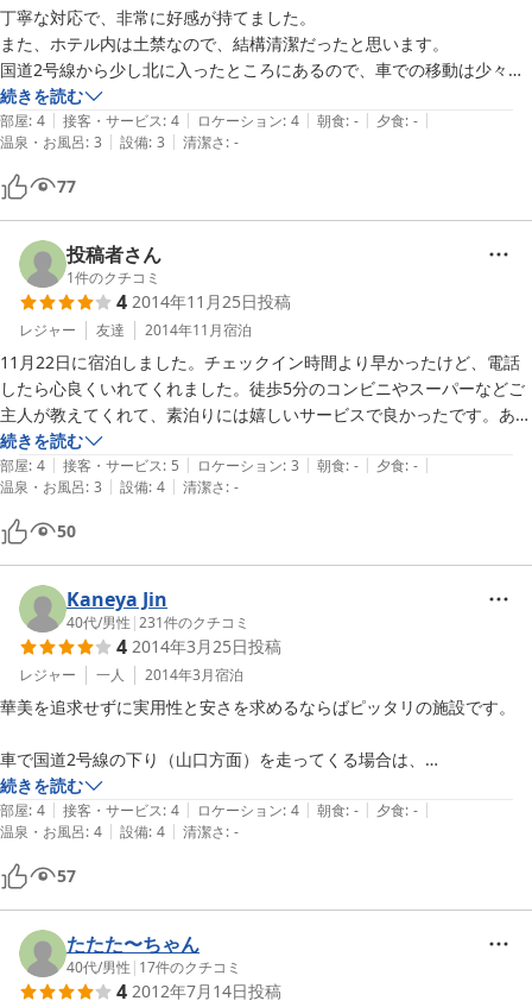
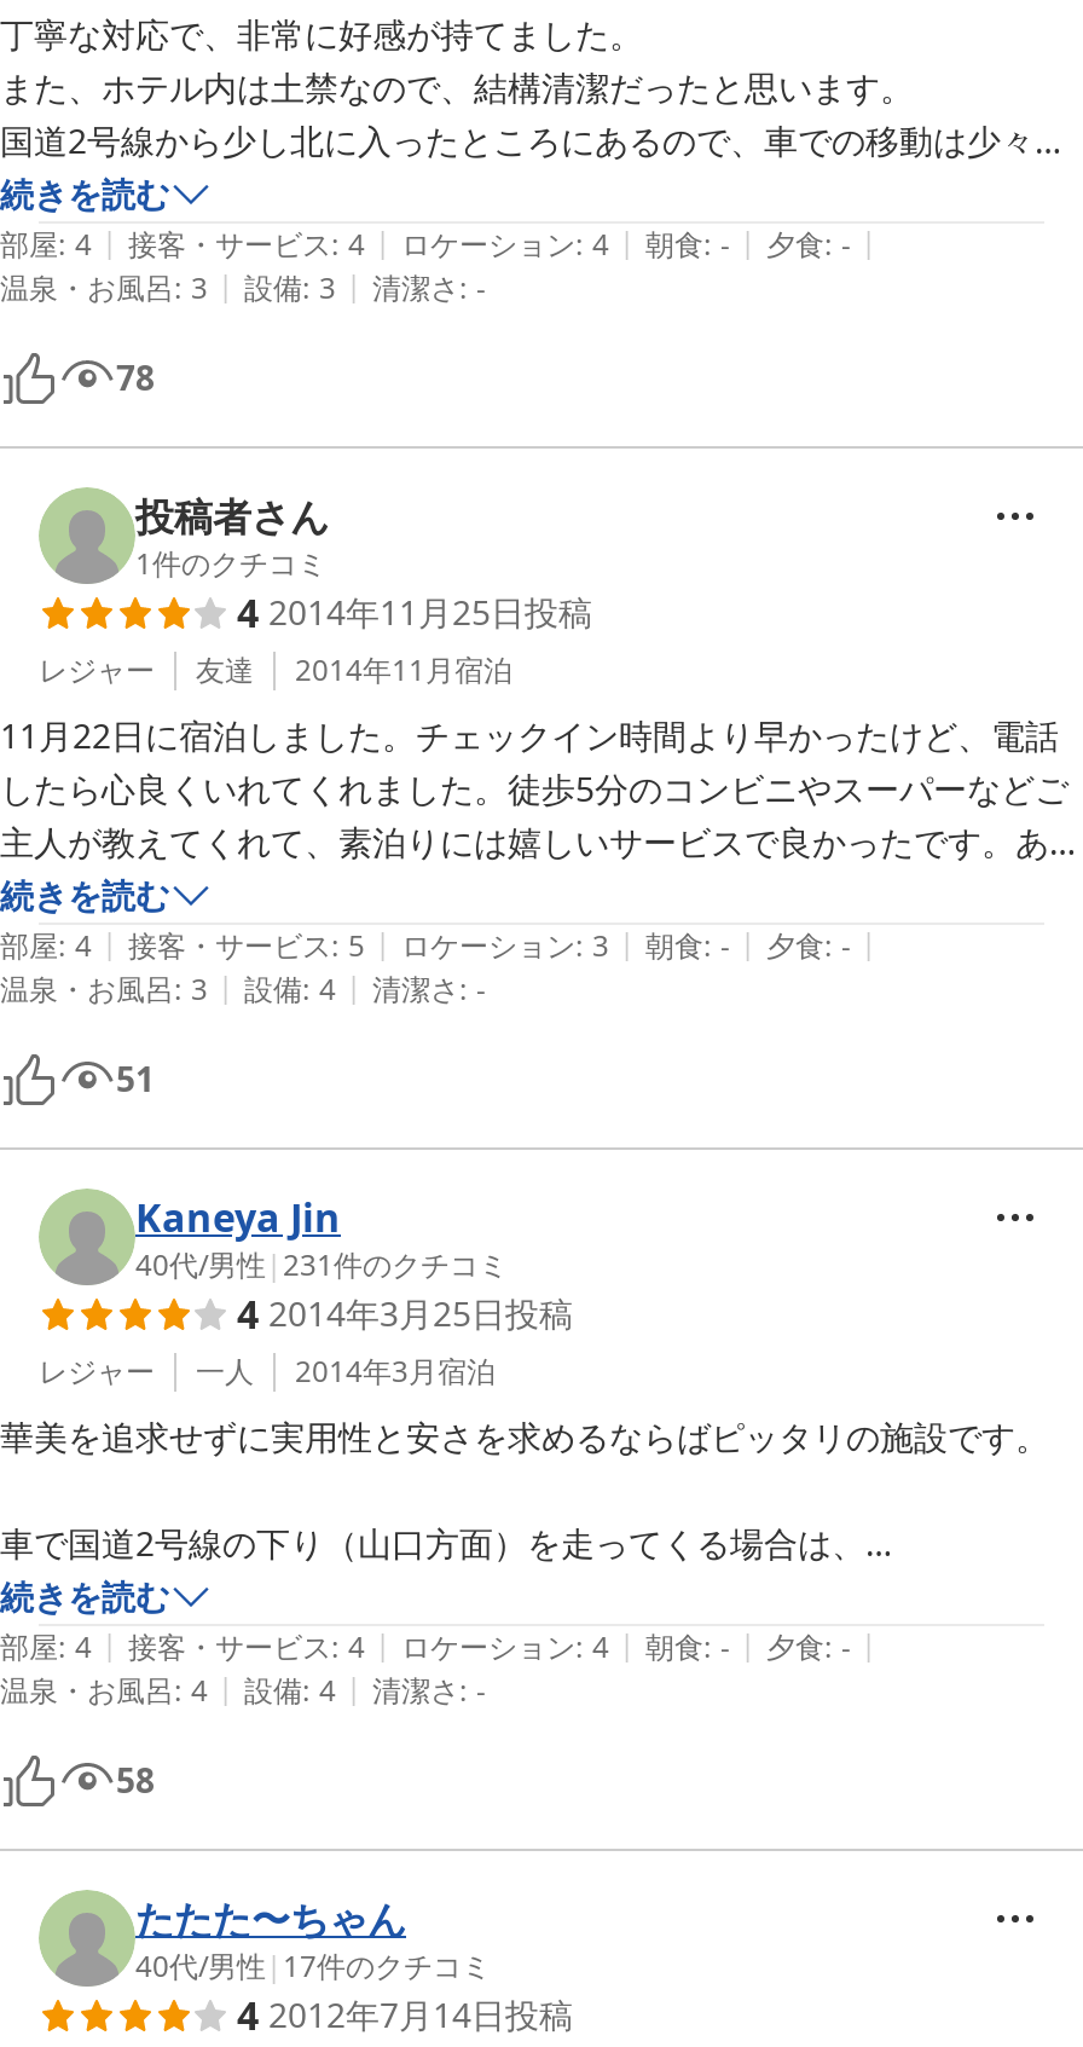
- 77
+ 78

- 50
+ 51

- 57
+ 58
